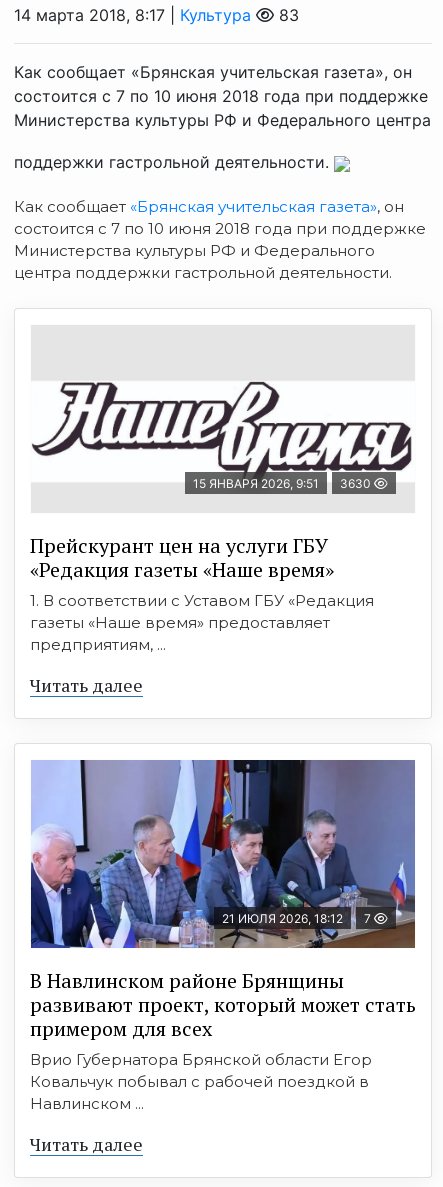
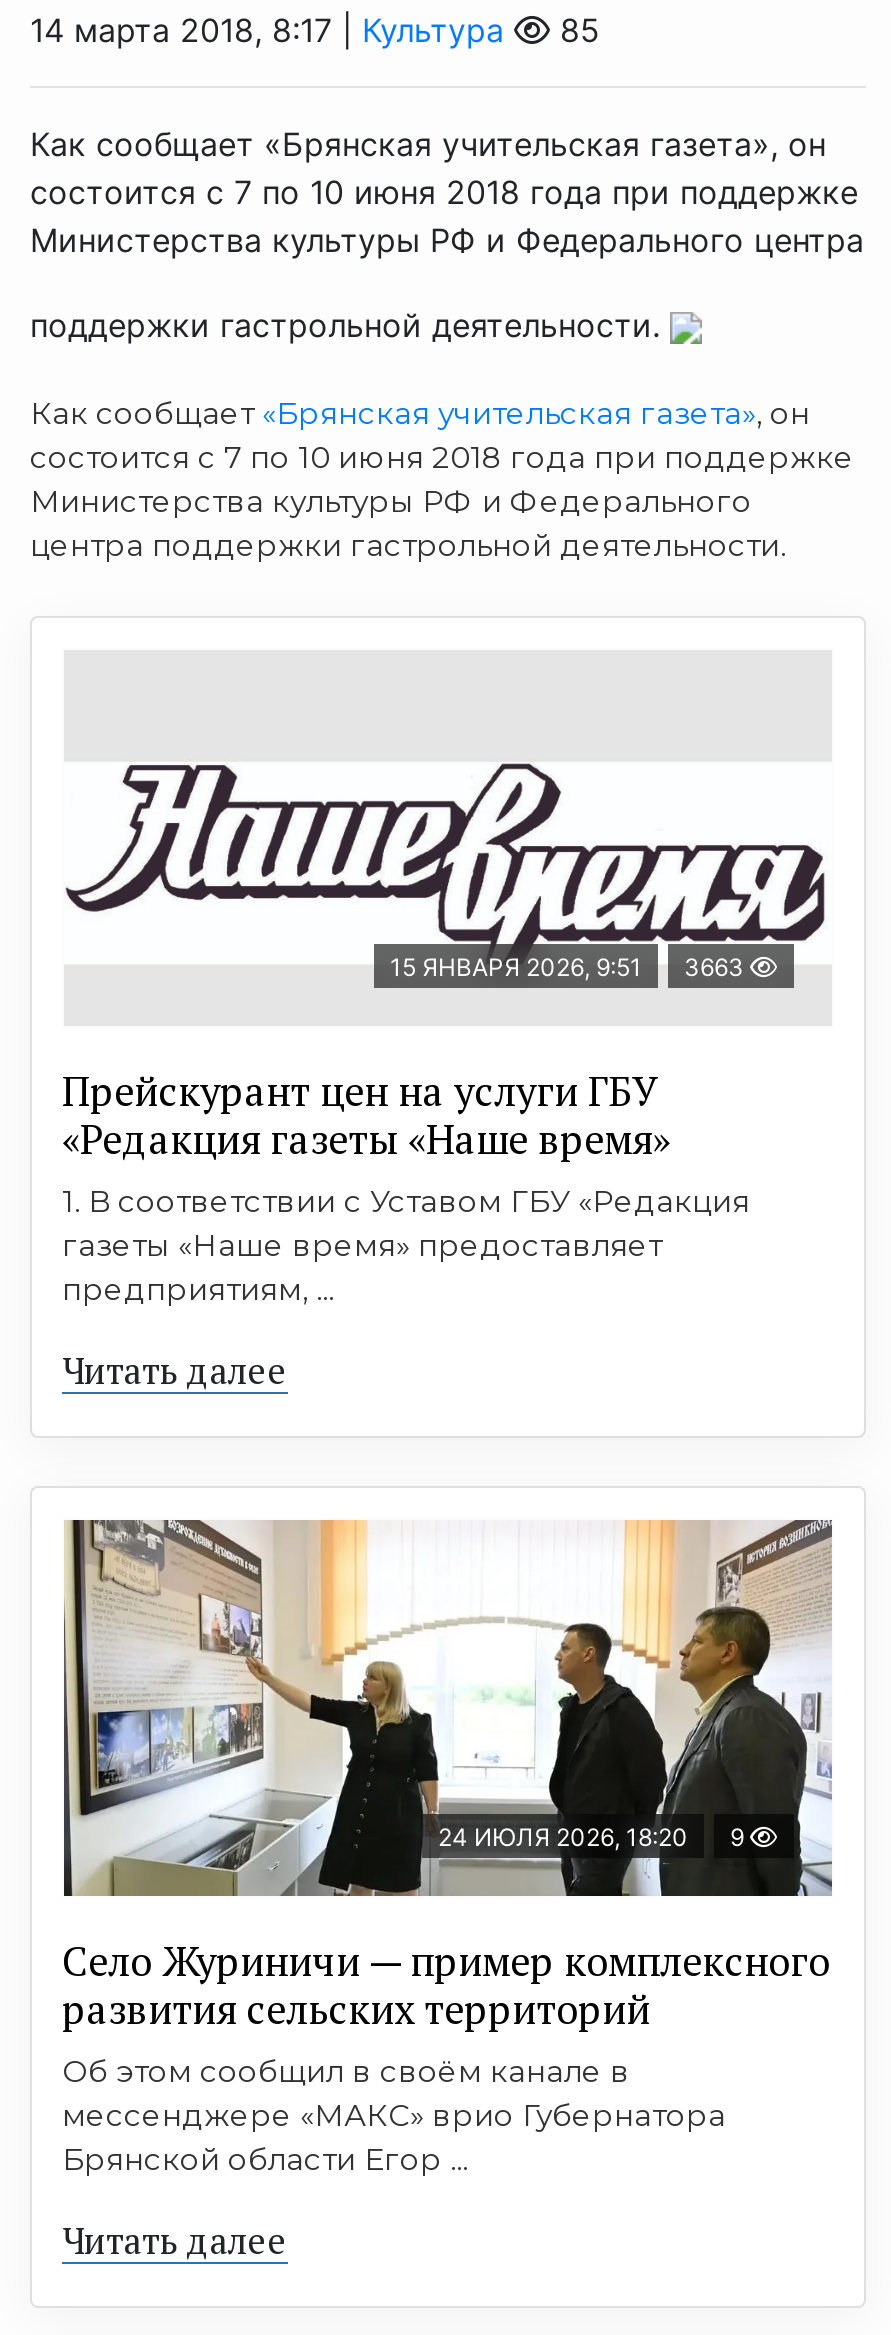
- 83
+ 85

- 15 ЯНВАРЯ 2026, 9:51 3630
+ 15 ЯНВАРЯ 2026, 9:51 3663

- [image]
- 21 ИЮЛЯ 2026, 18:12
- 7
+ [image]
+ 24 ИЮЛЯ 2026, 18:20
+ 9

- В Навлинском районе Брянщины
- развивают проект, который может стать
- примером для всех
- Врио Губернатора Брянской области Егор
- Ковальчук побывал с рабочей поездкой в
- Навлинском ...
+ Село Журиничи — пример комплексного
+ развития сельских территорий
+ Об этом сообщил в своём канале в
+ мессенджере «МАКС» врио Губернатора
+ Брянской области Егор ...
